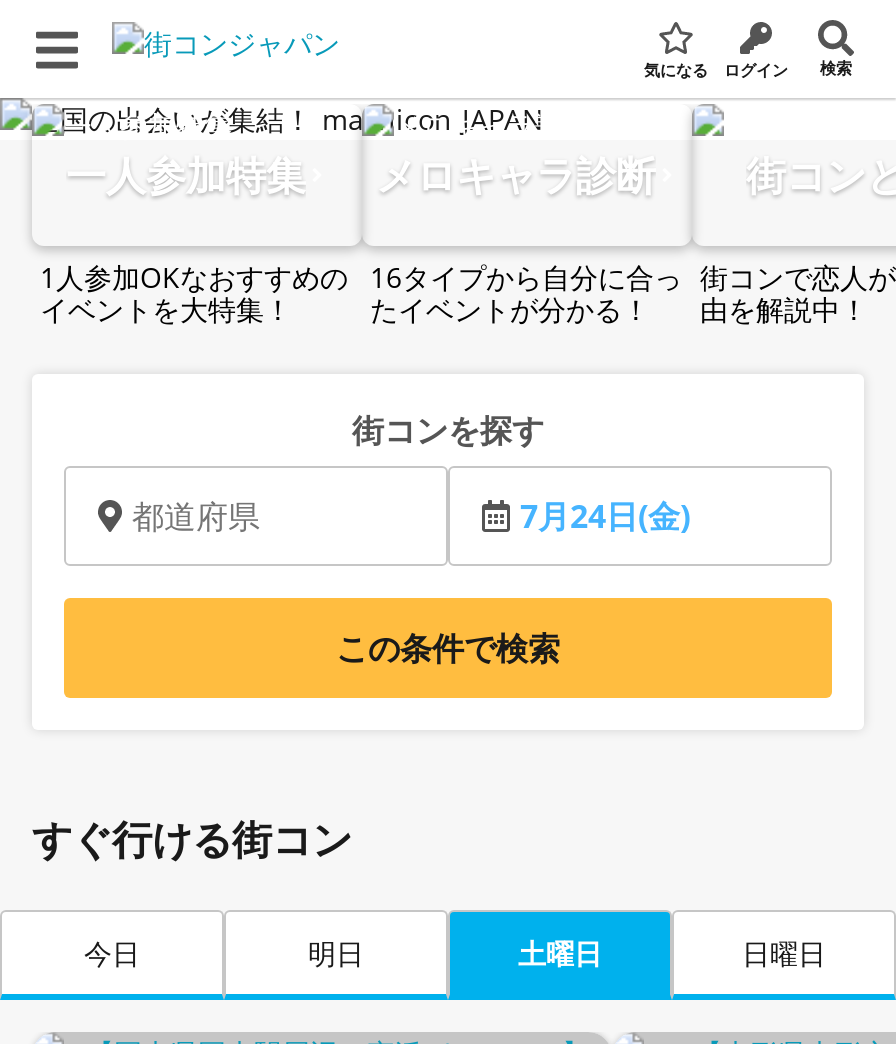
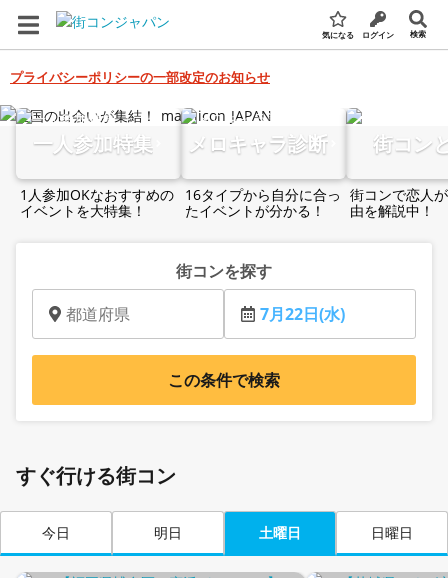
+ プライバシーポリシーの一部改定のお知らせ

- 7月24日(金)
+ 7月22日(水)
